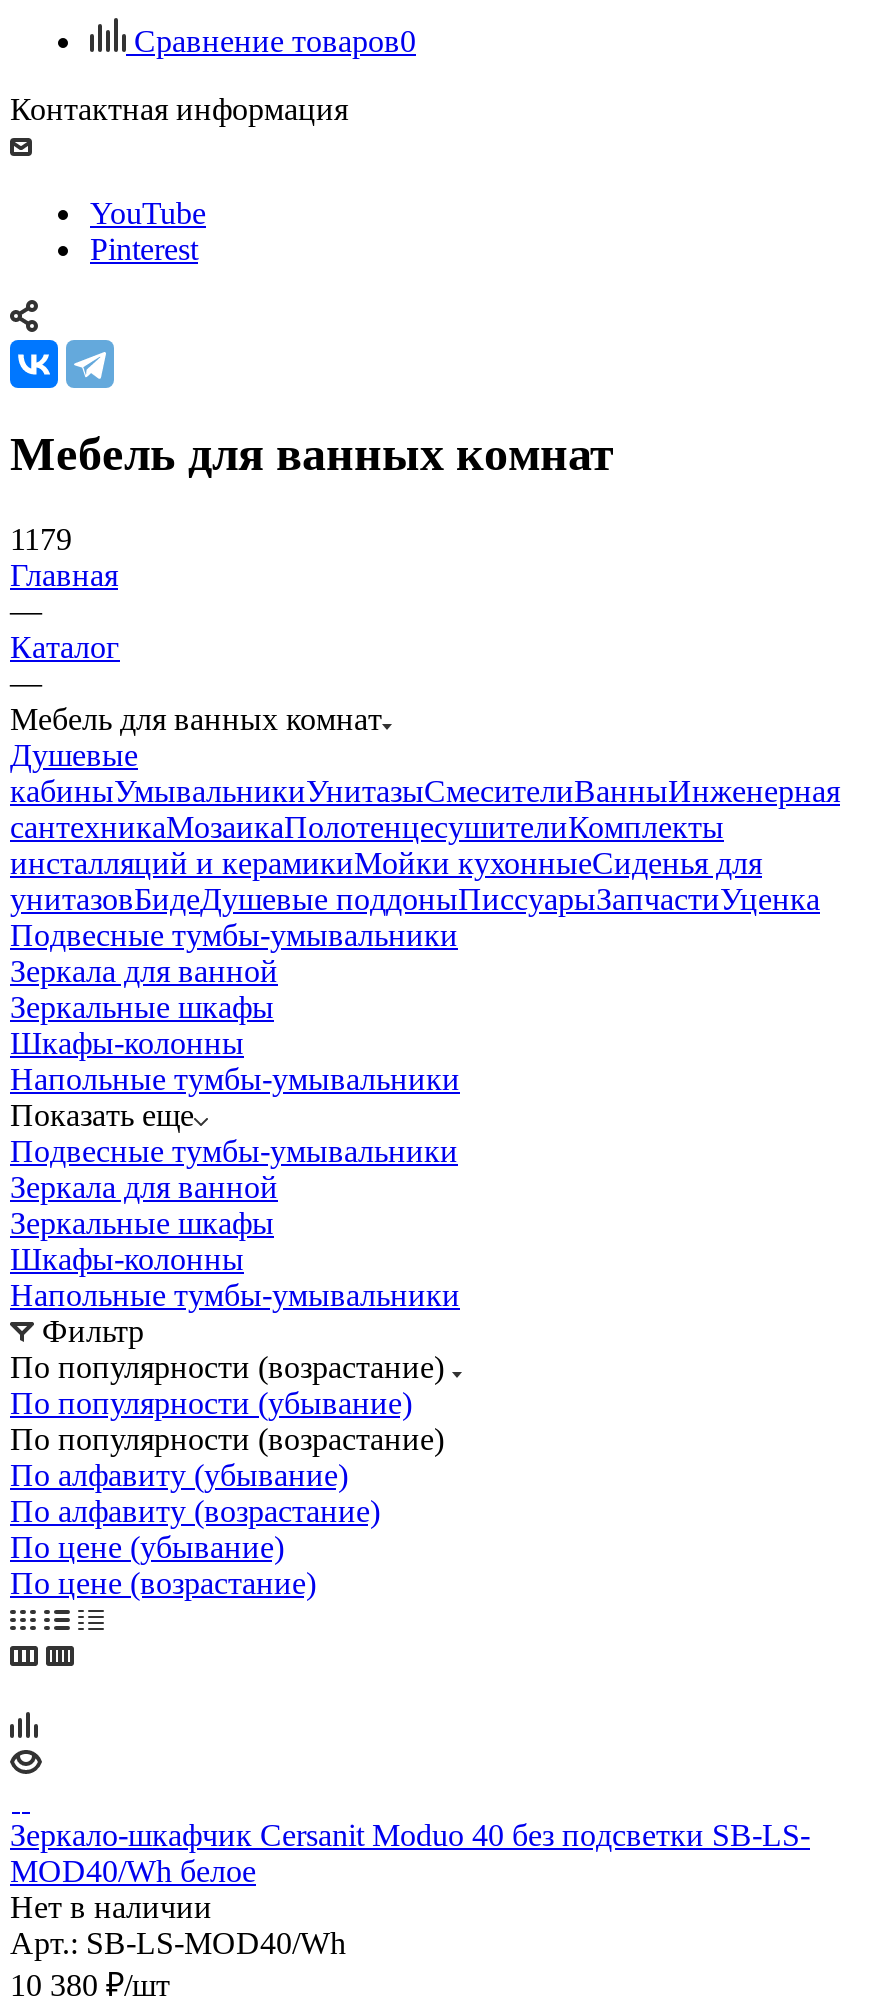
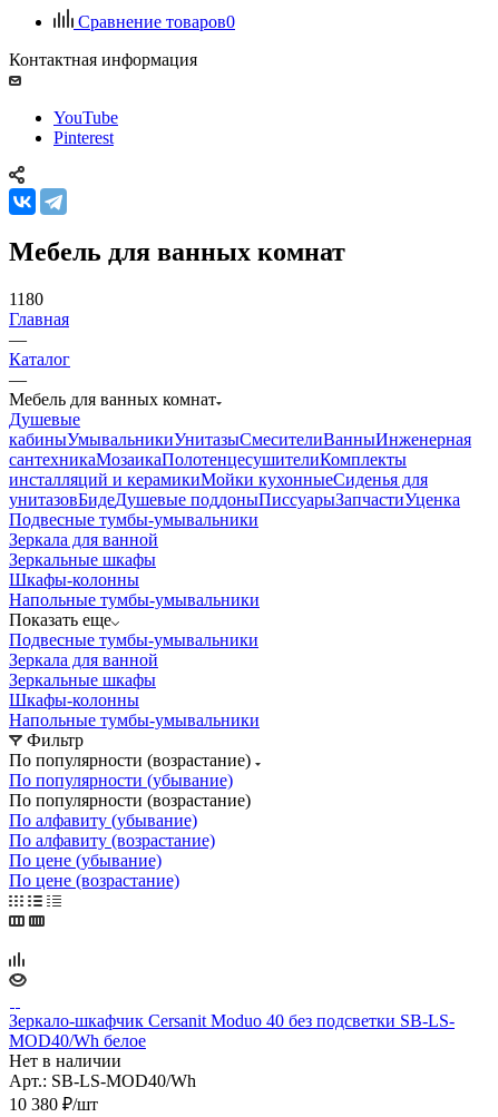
- 1179
+ 1180
